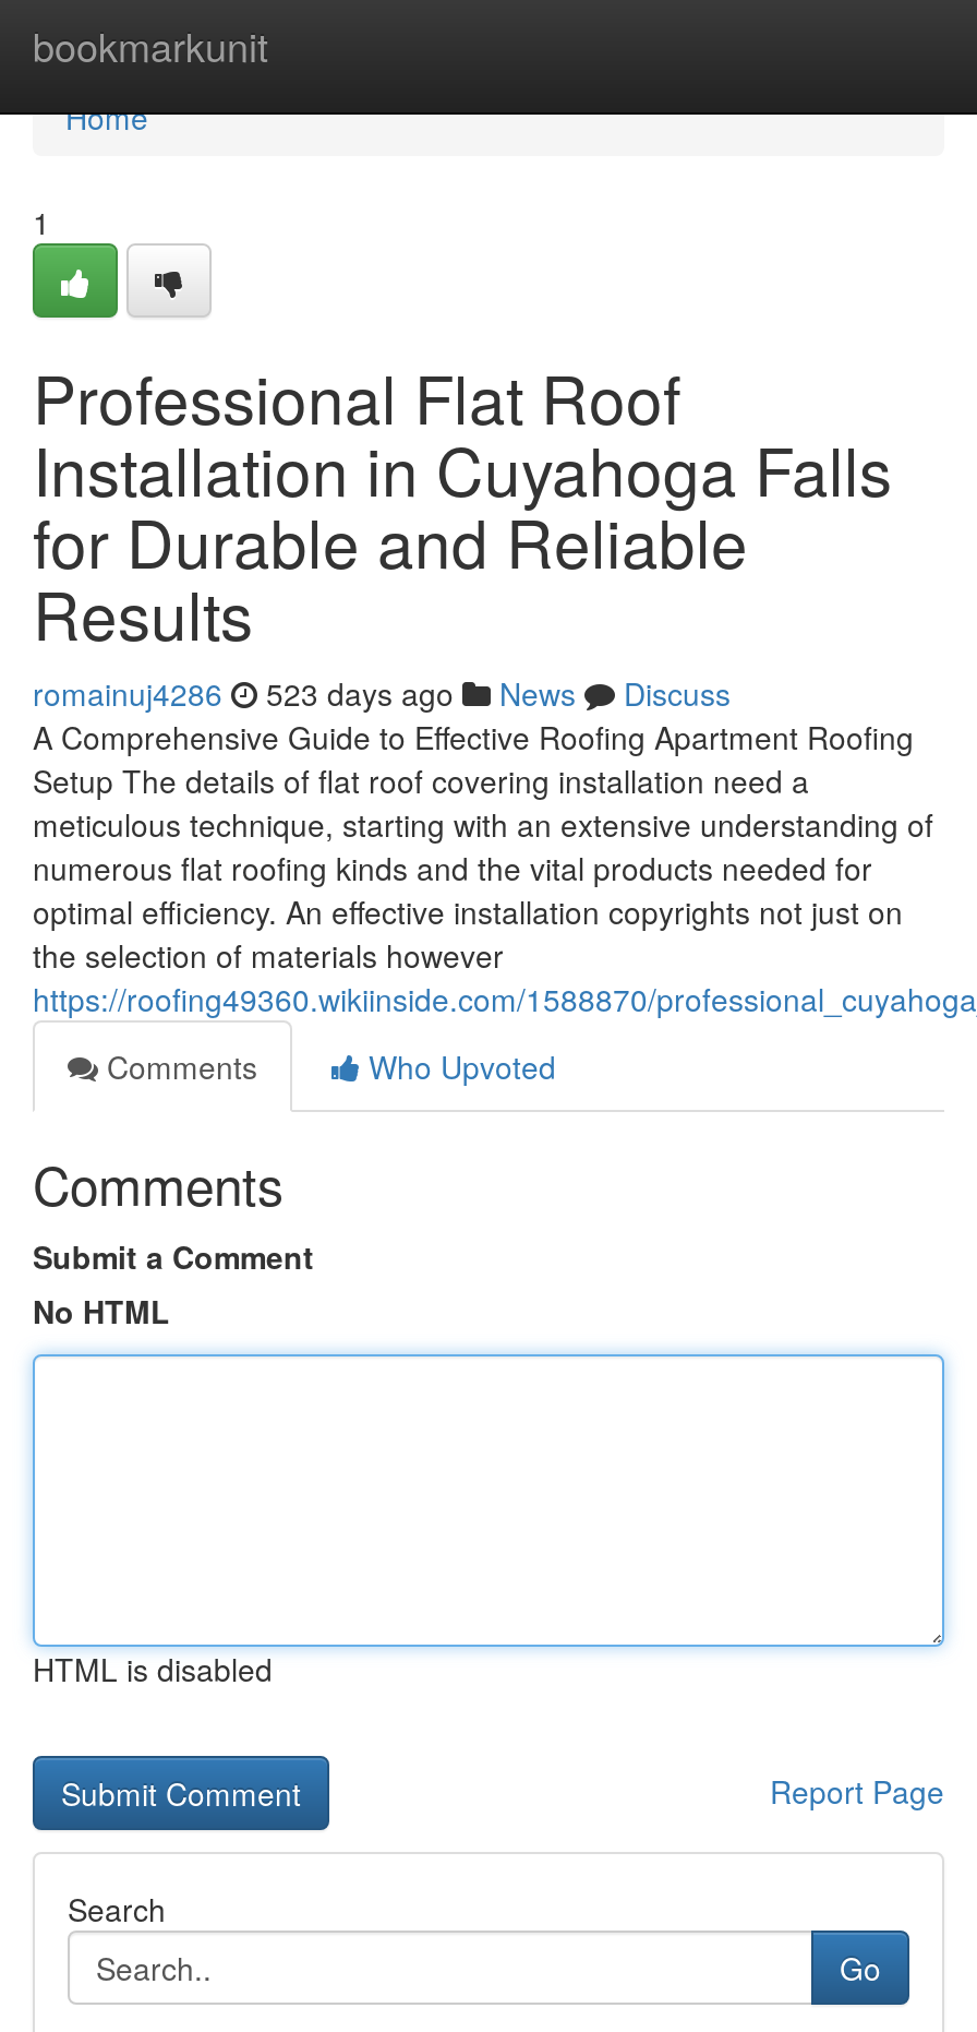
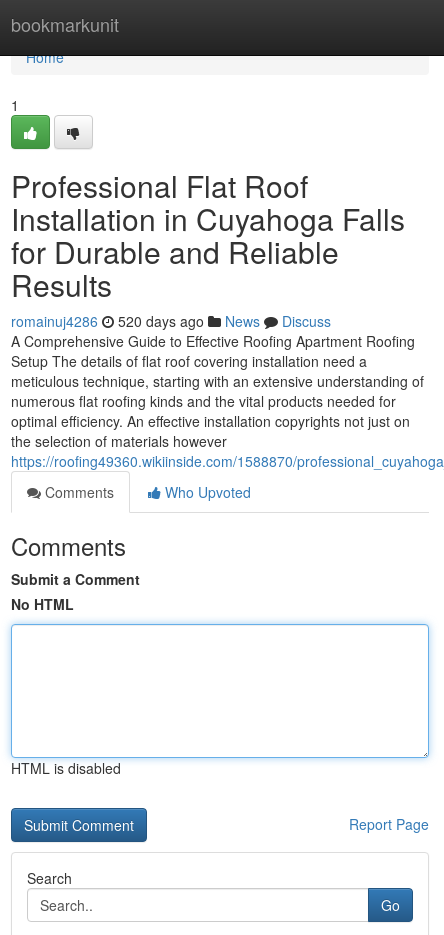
- romainuj4286 523 days ago News Discuss
+ romainuj4286 520 days ago News Discuss
